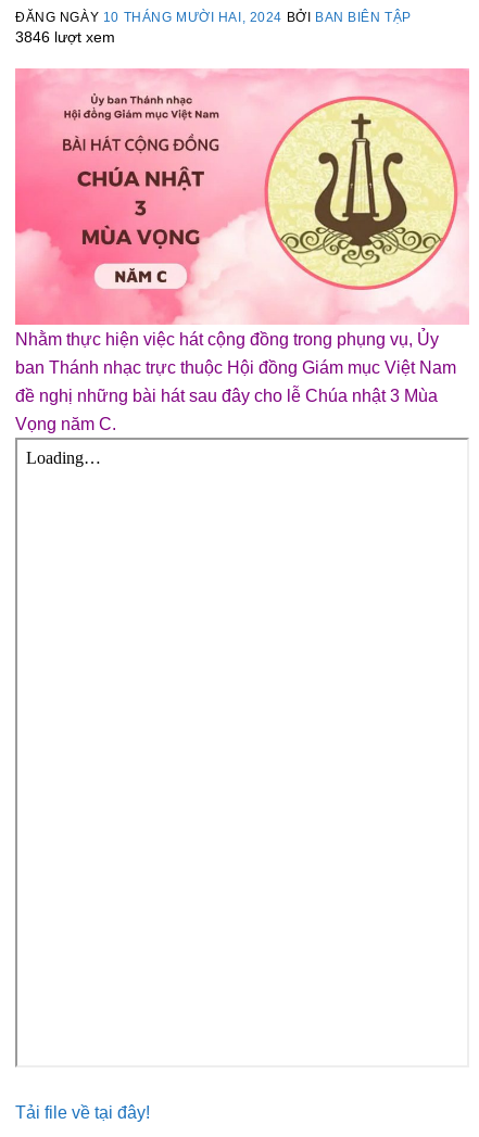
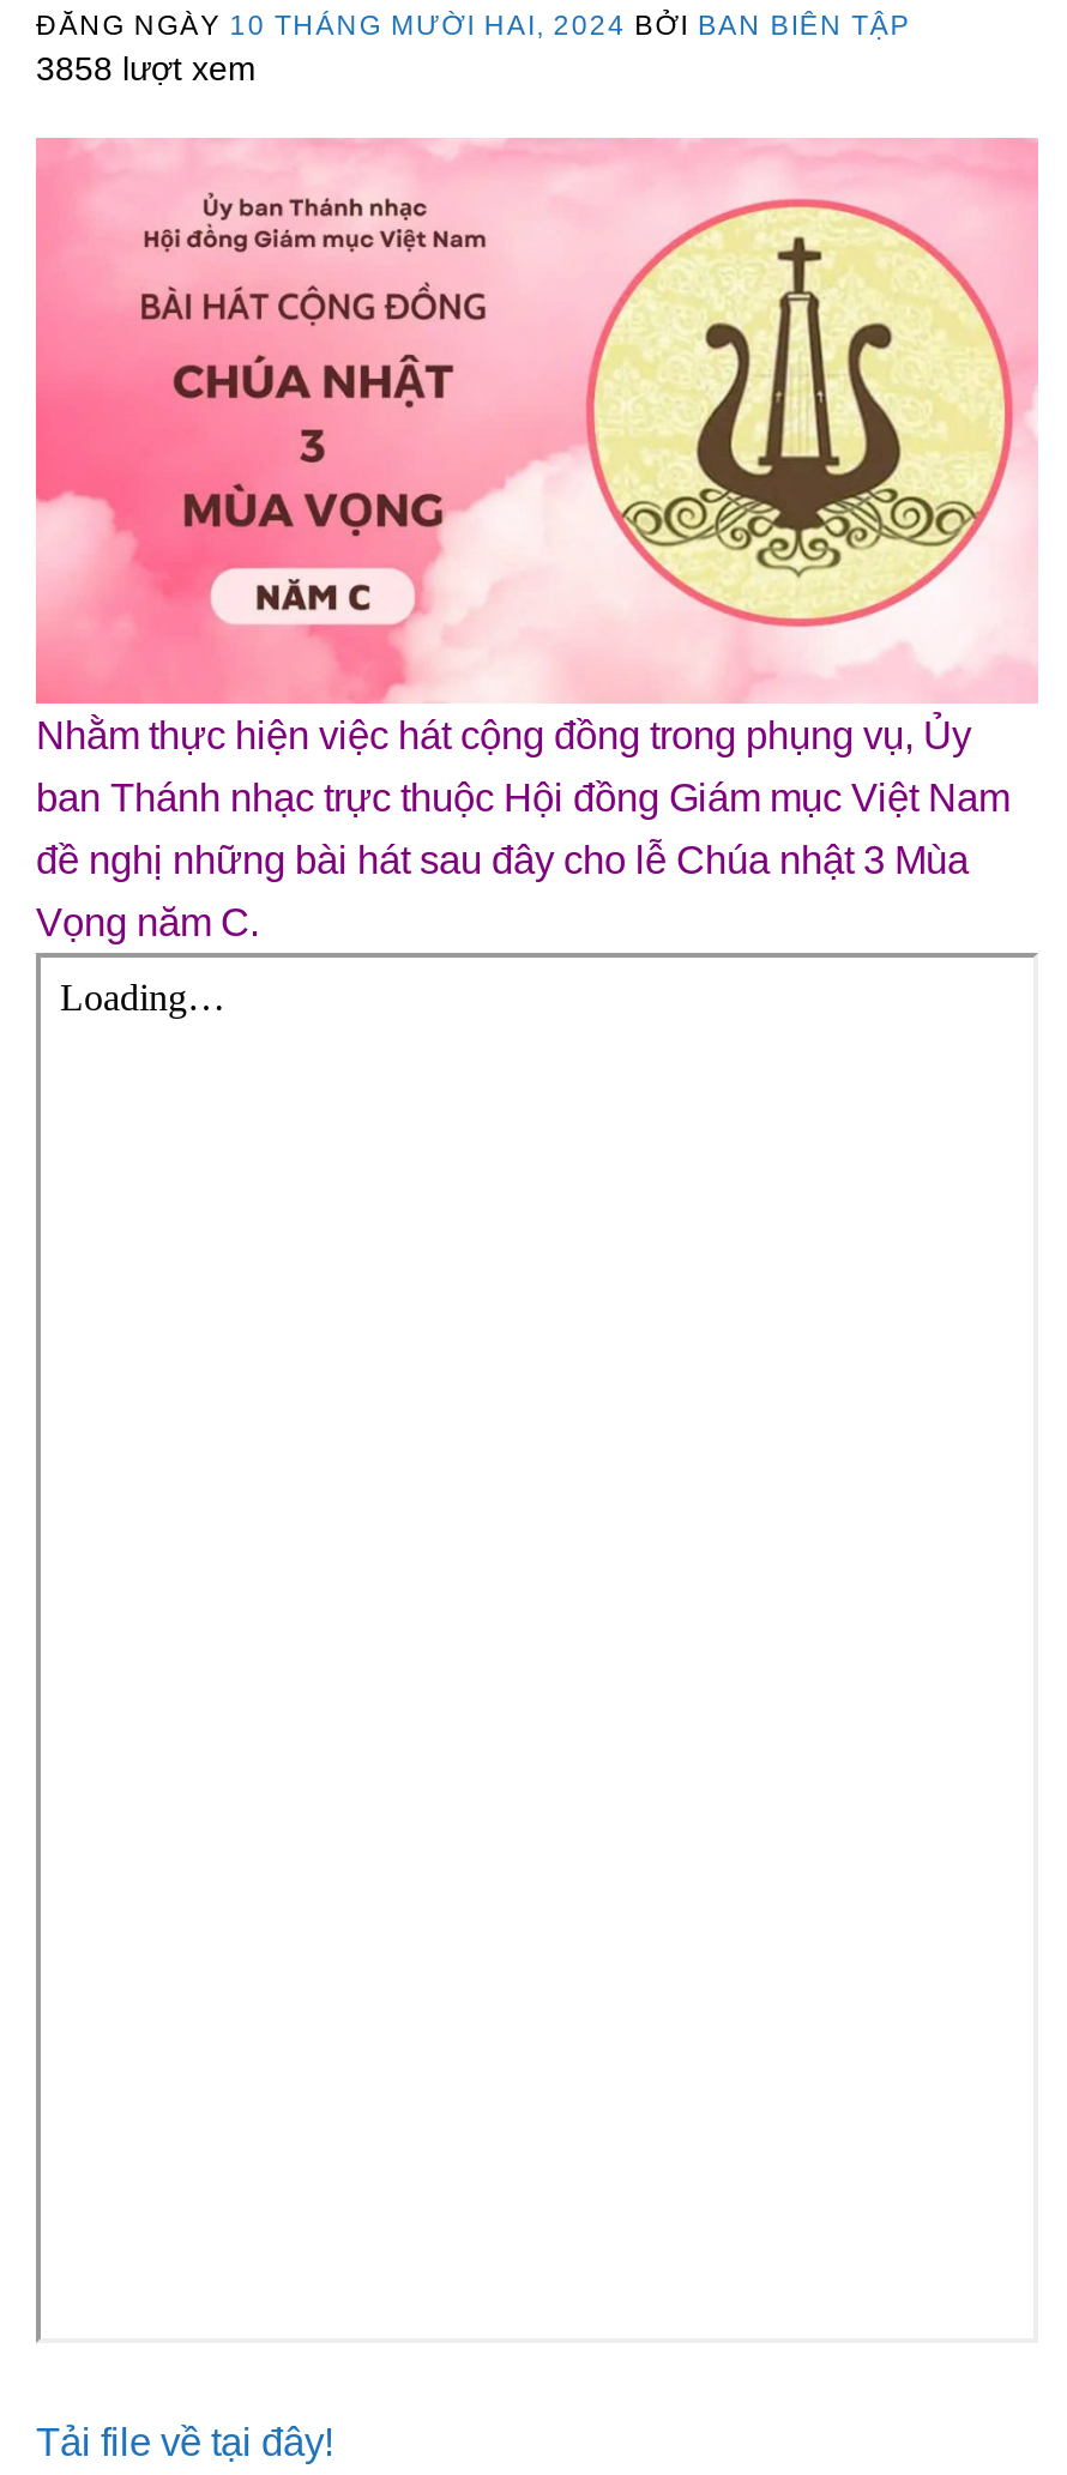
- 3846 lượt xem
+ 3858 lượt xem
